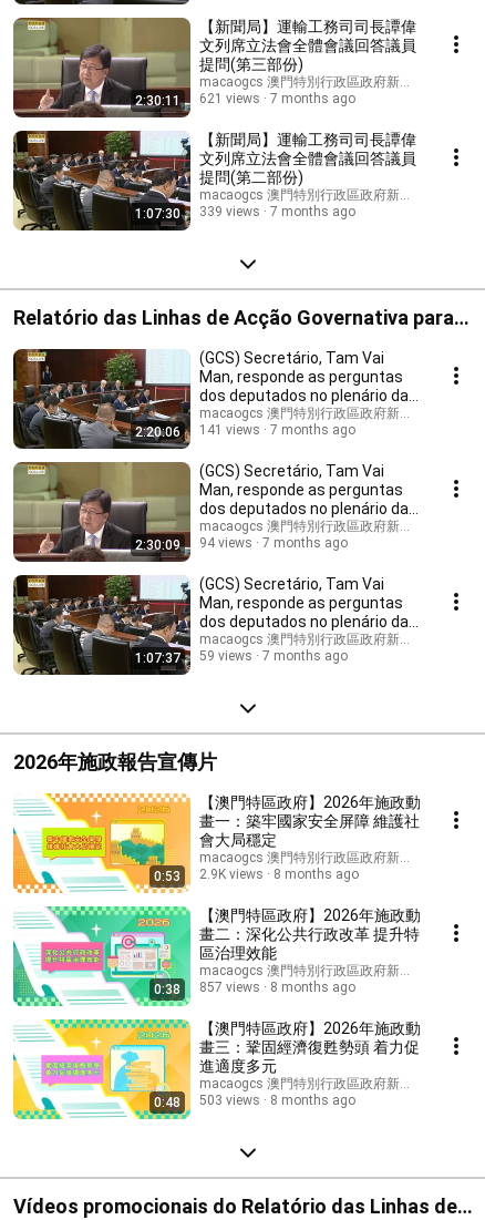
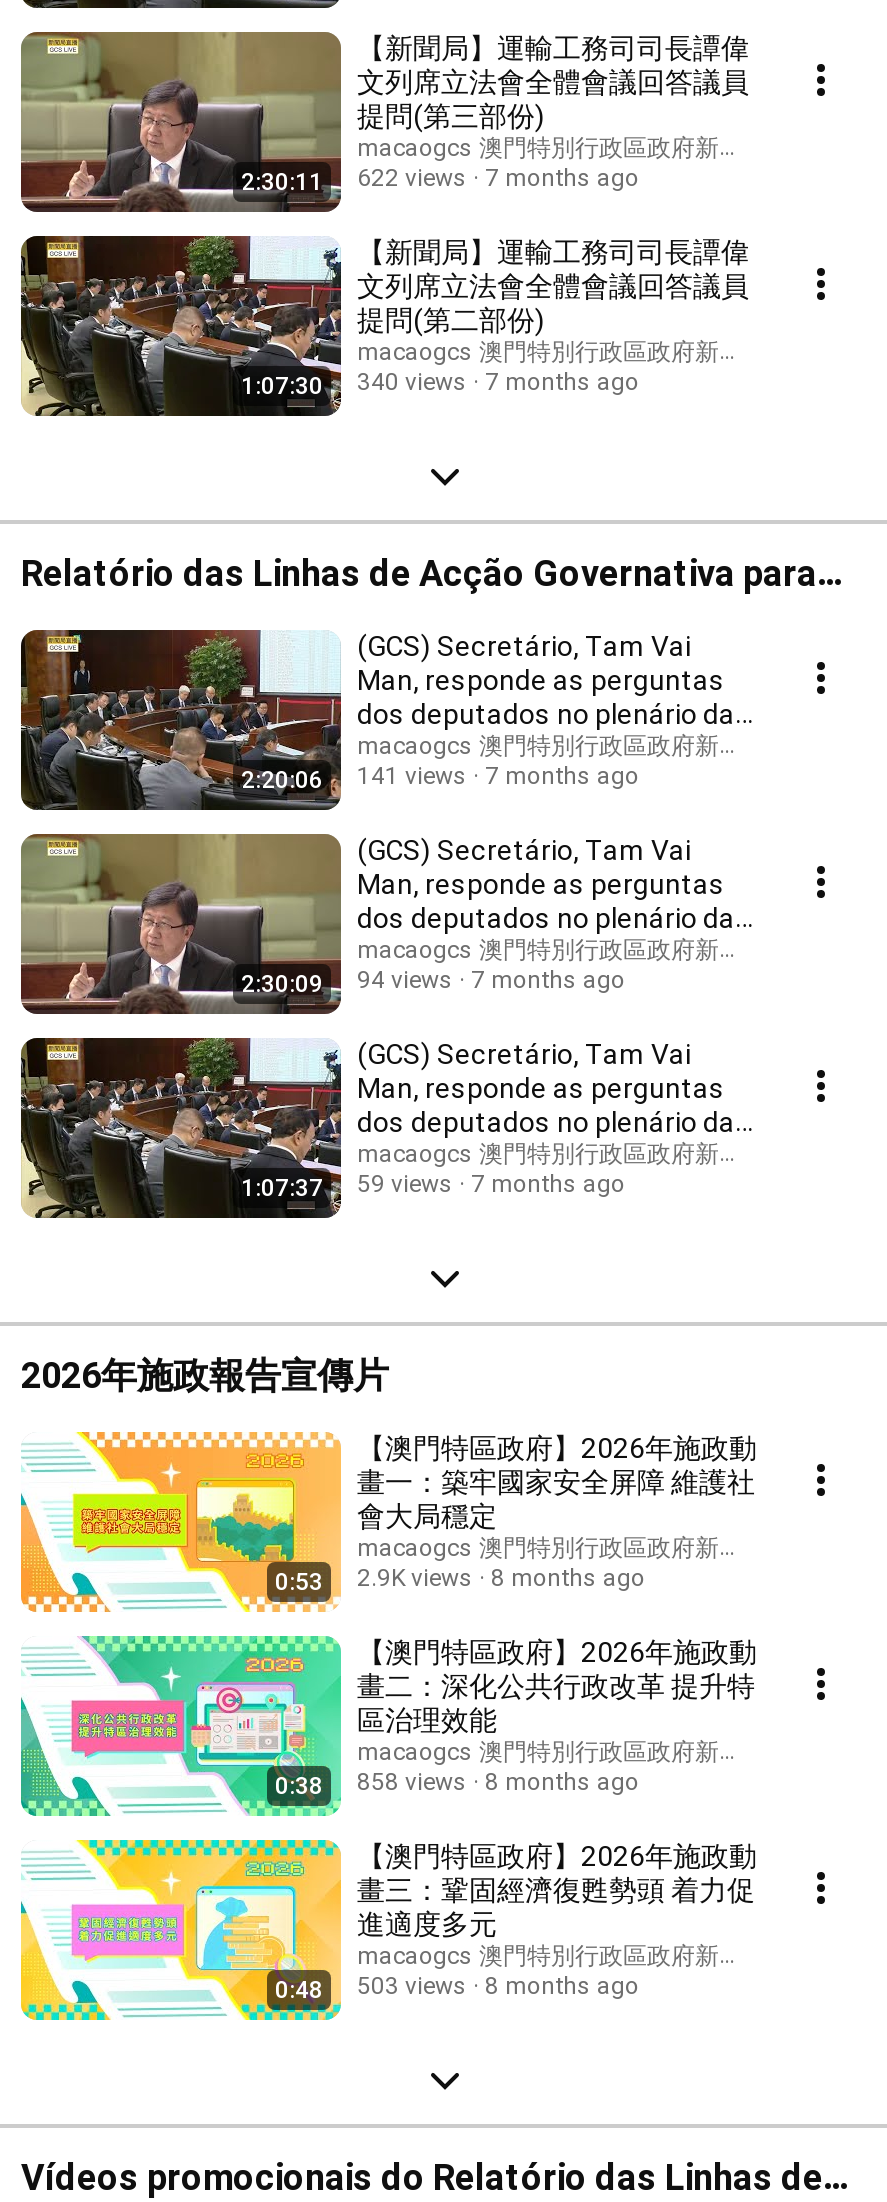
- 2:30:11 621 views 7 months ago
+ 2:30:11 622 views 7 months ago

- 1:07:30 339 views 7 months ago
+ 1:07:30 340 views 7 months ago

- 0:38 857 views 8 months ago
+ 0:38 858 views 8 months ago
